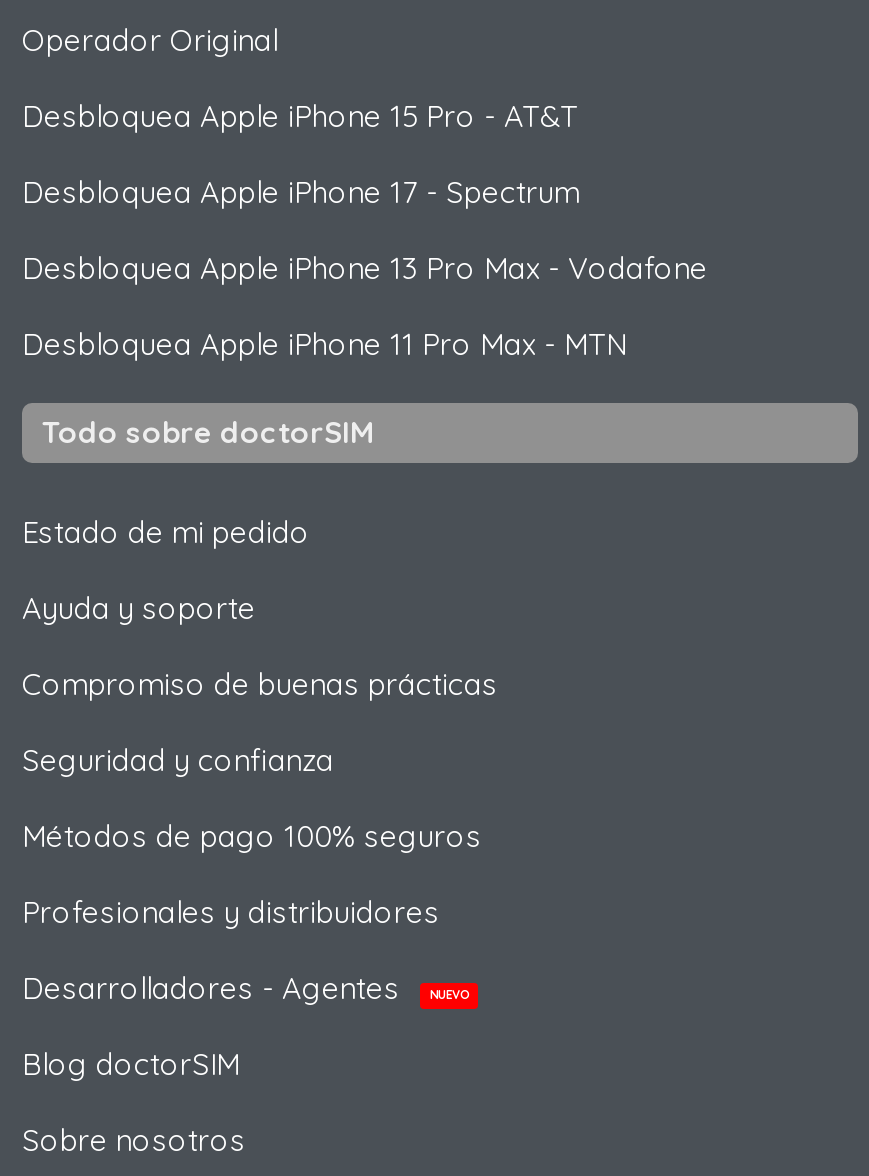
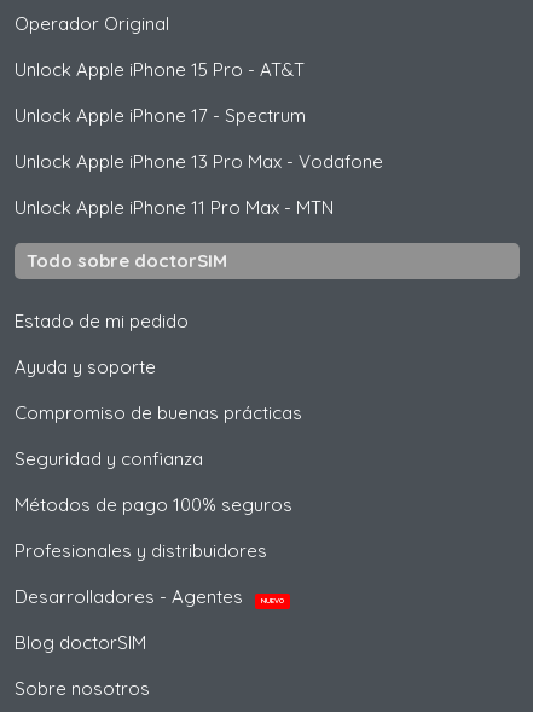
- Desbloquea Apple iPhone 15 Pro - AT&T
+ Unlock Apple iPhone 15 Pro - AT&T

- Desbloquea Apple iPhone 17 - Spectrum
+ Unlock Apple iPhone 17 - Spectrum

- Desbloquea Apple iPhone 13 Pro Max - Vodafone
+ Unlock Apple iPhone 13 Pro Max - Vodafone

- Desbloquea Apple iPhone 11 Pro Max - MTN
+ Unlock Apple iPhone 11 Pro Max - MTN
